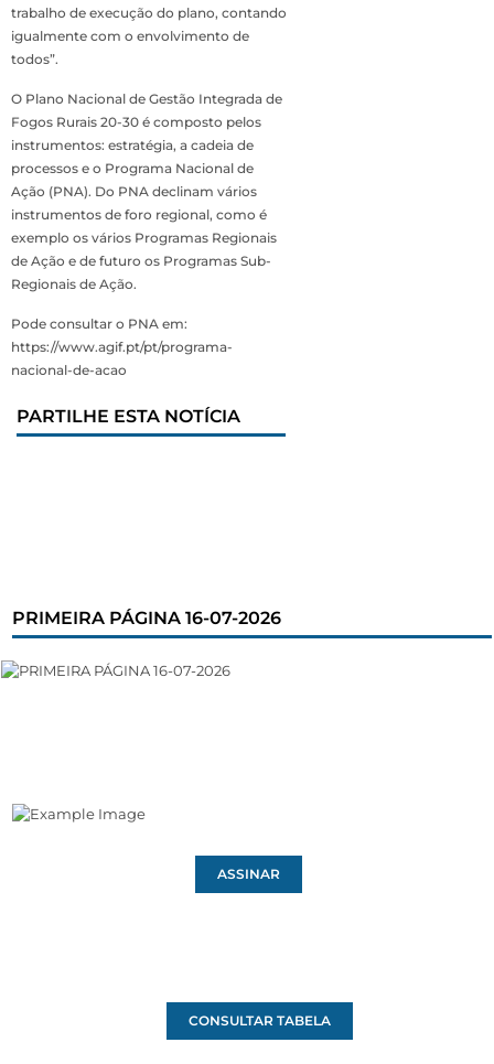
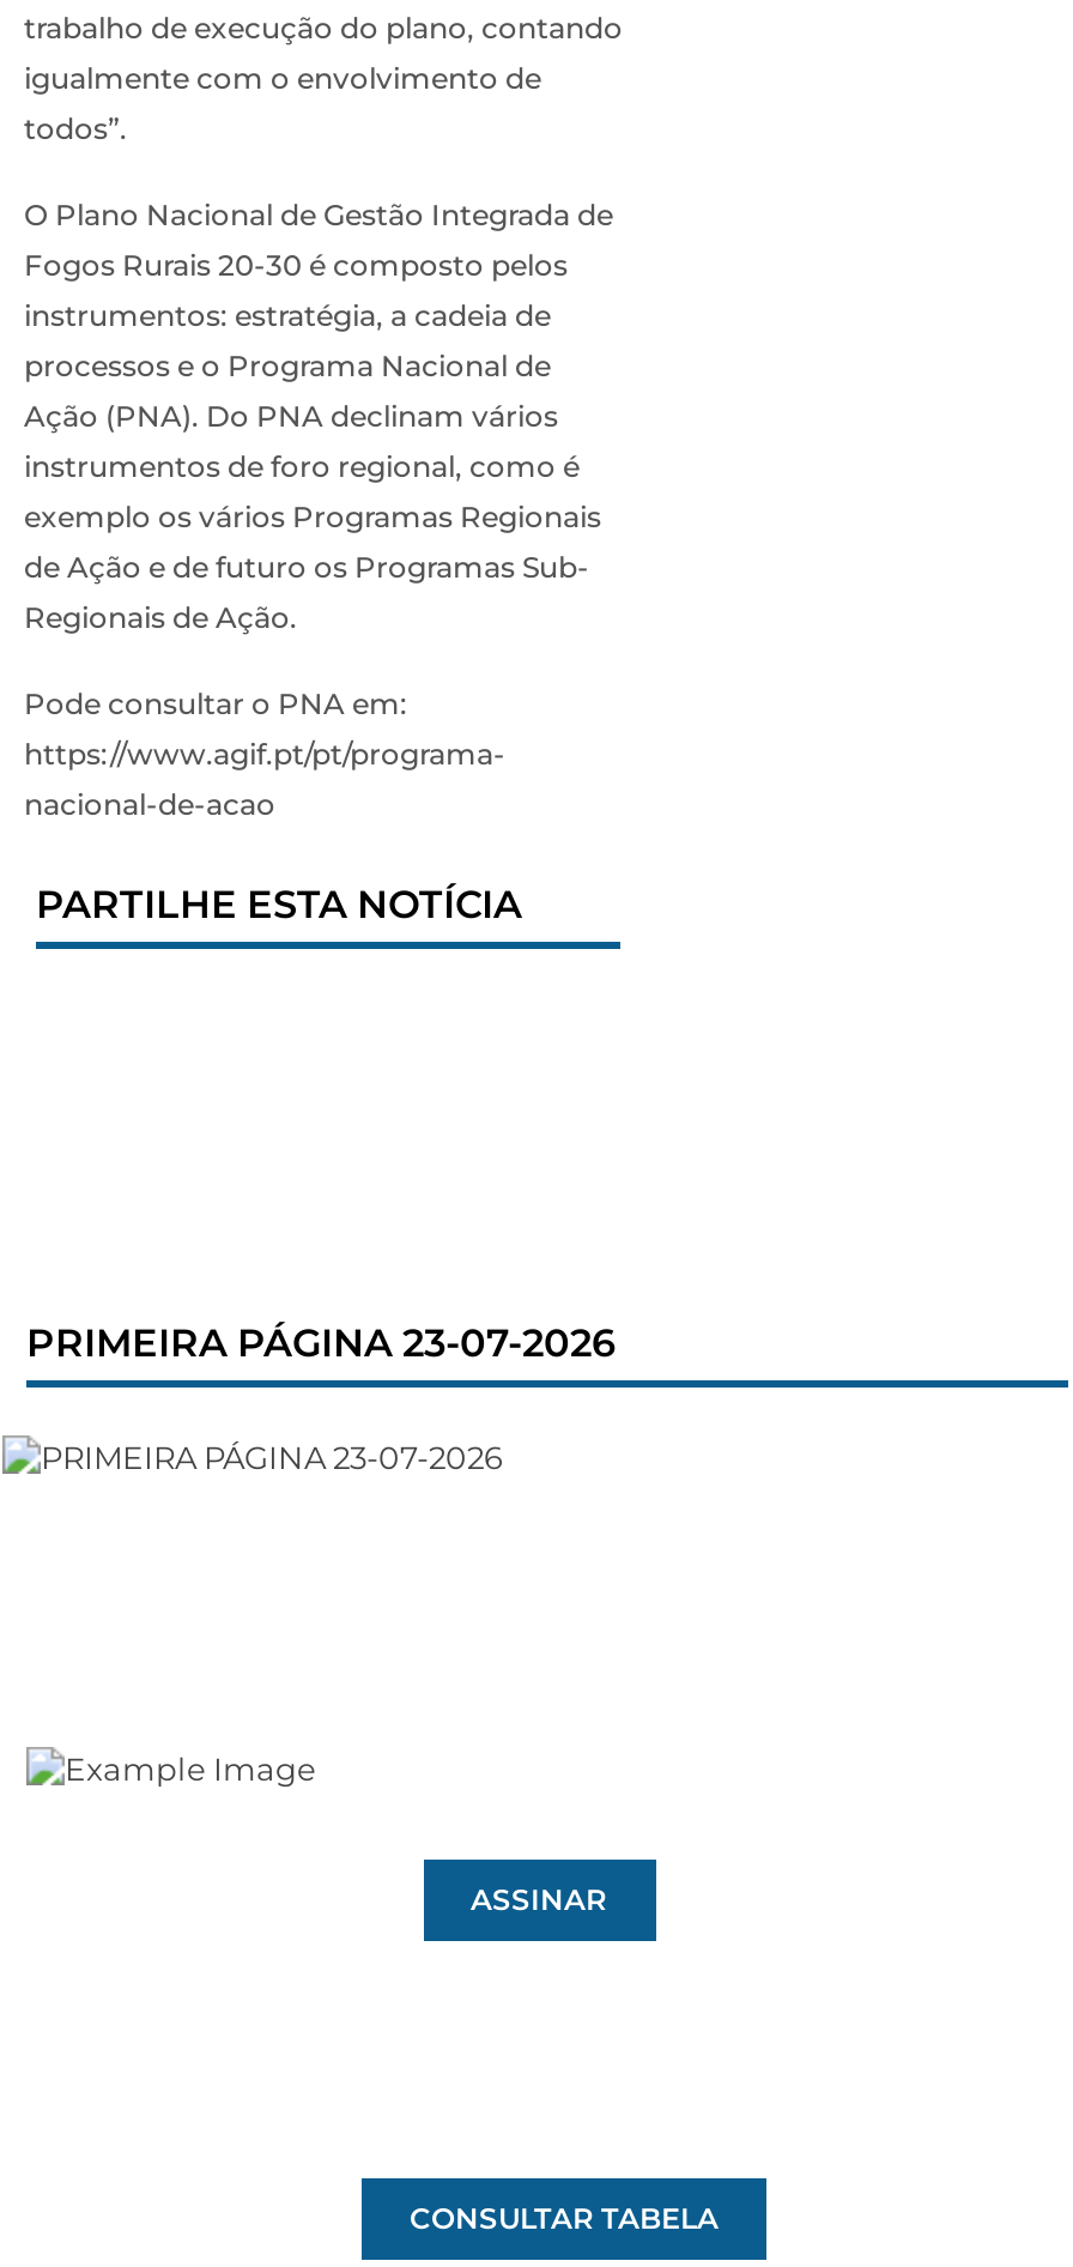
- PRIMEIRA PÁGINA 16-07-2026
+ PRIMEIRA PÁGINA 23-07-2026
